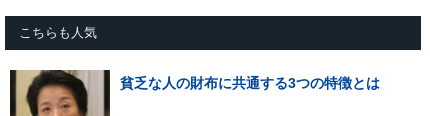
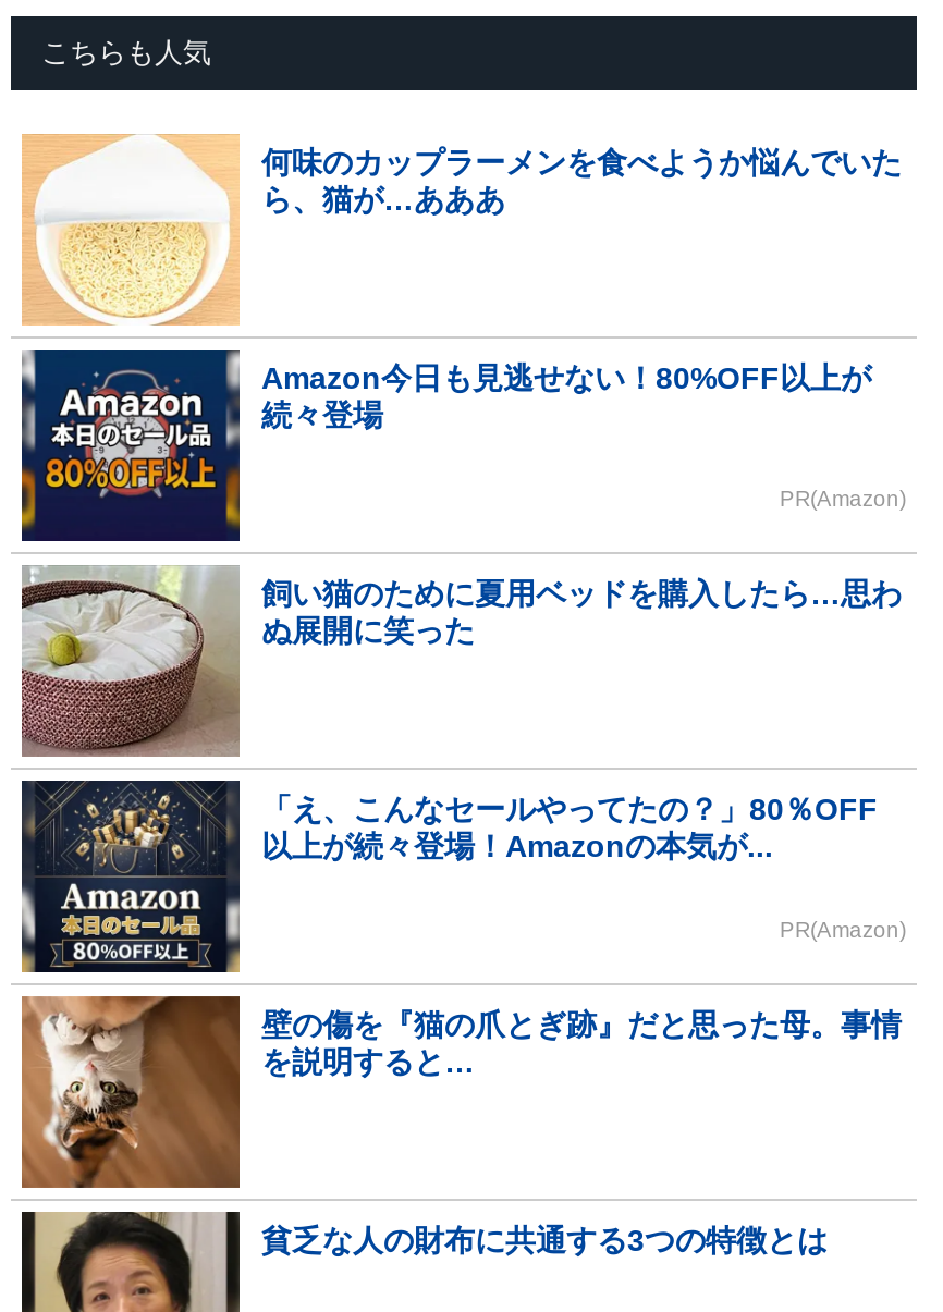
+ [image]
+ Amazon今日も見逃せない！80%OFF以上が
+ 続々登場
+ PR(Amazon)
+ 飼い猫のために夏用ベッドを購入したら…思わ
+ ぬ展開に笑った

+ [image]
+ 「え、こんなセールやってたの？」80％OFF
+ 以上が続々登場！Amazonの本気が...
+ PR(Amazon)
+ 壁の傷を『猫の爪とぎ跡』だと思った母。事情
+ を説明すると…

+ [image]

+ [image]

+ [image]
+ 何味のカップラーメンを食べようか悩んでいた
+ ら、猫が…あああ
